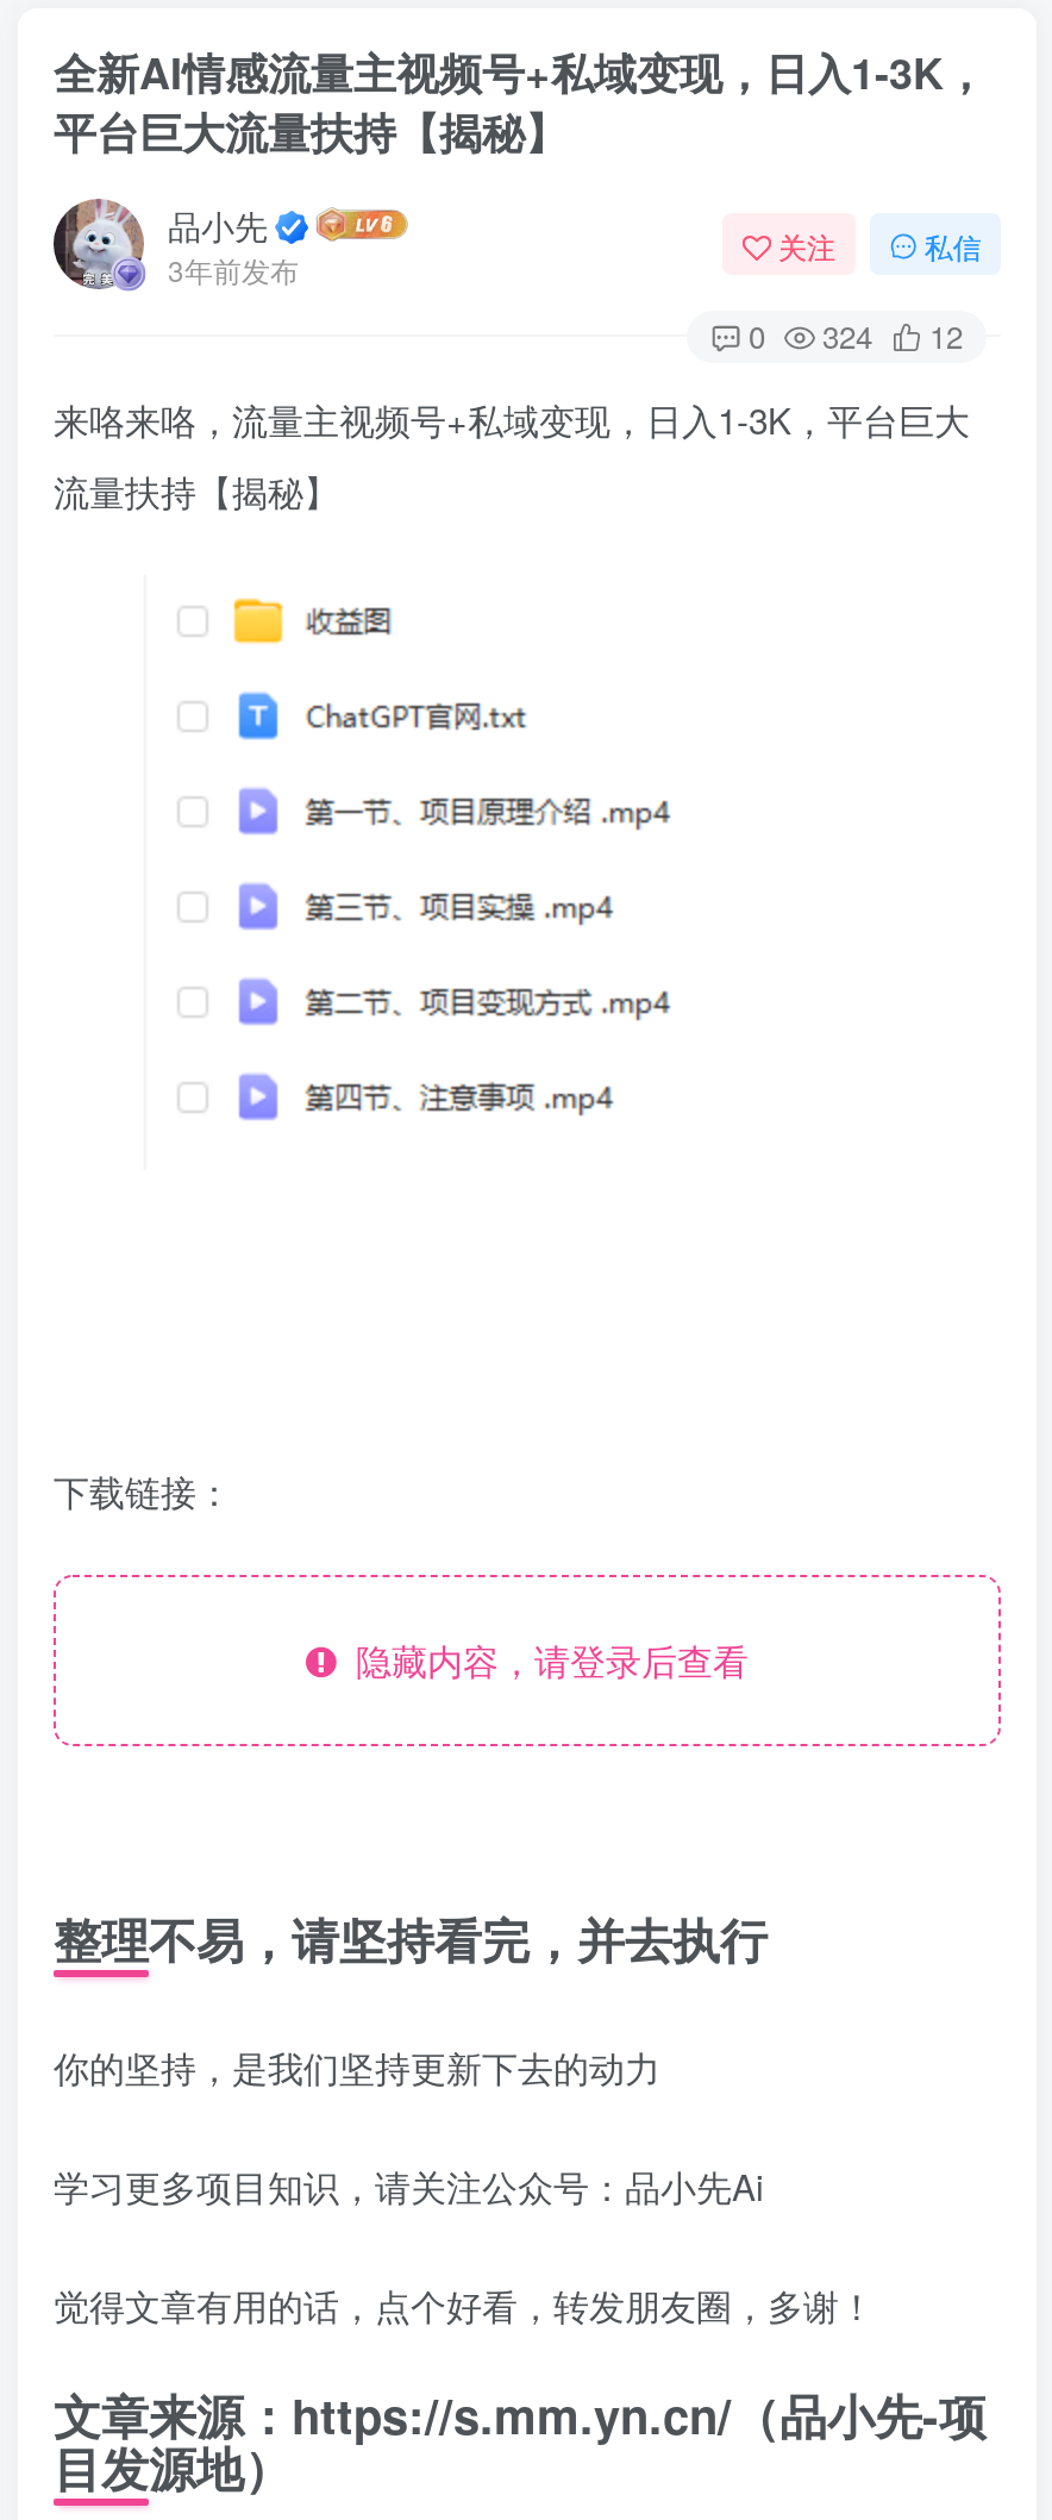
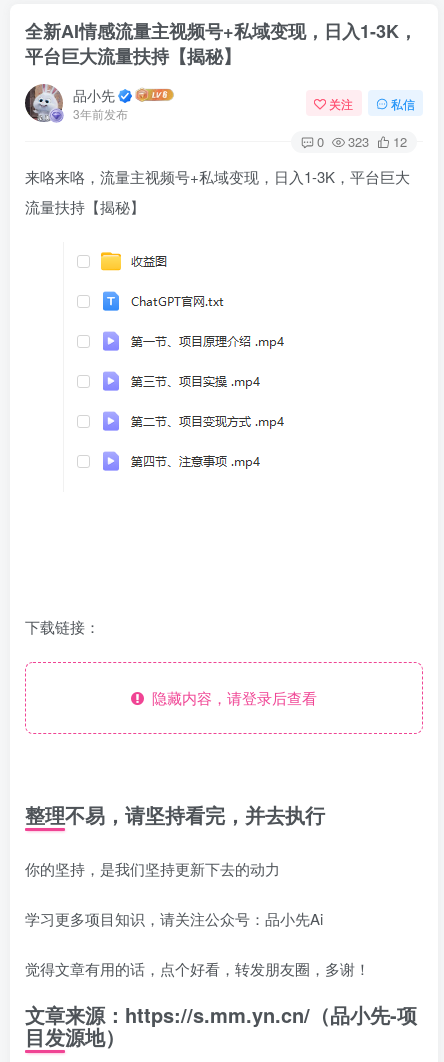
- 0 324 12
+ 0 323 12
